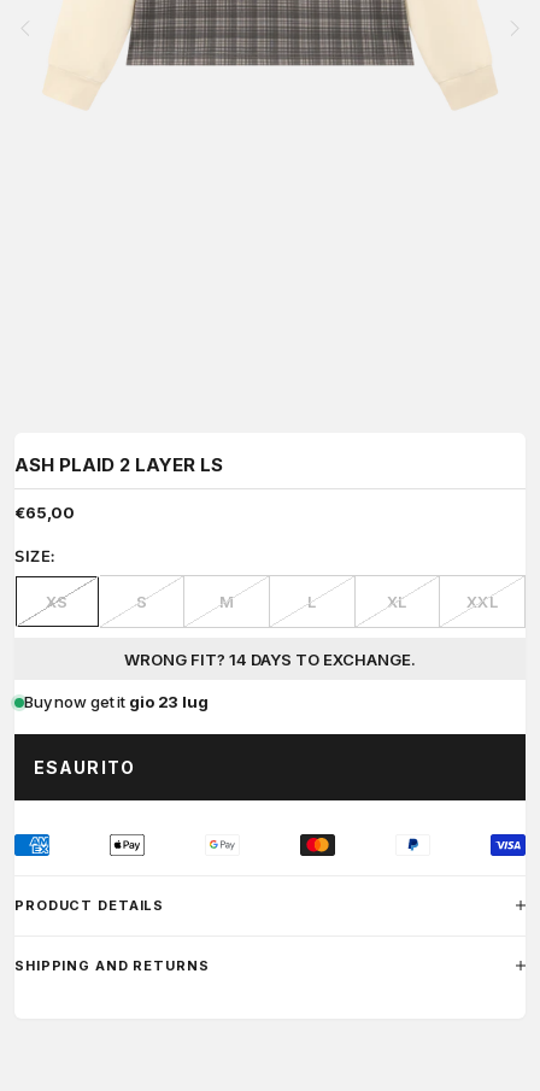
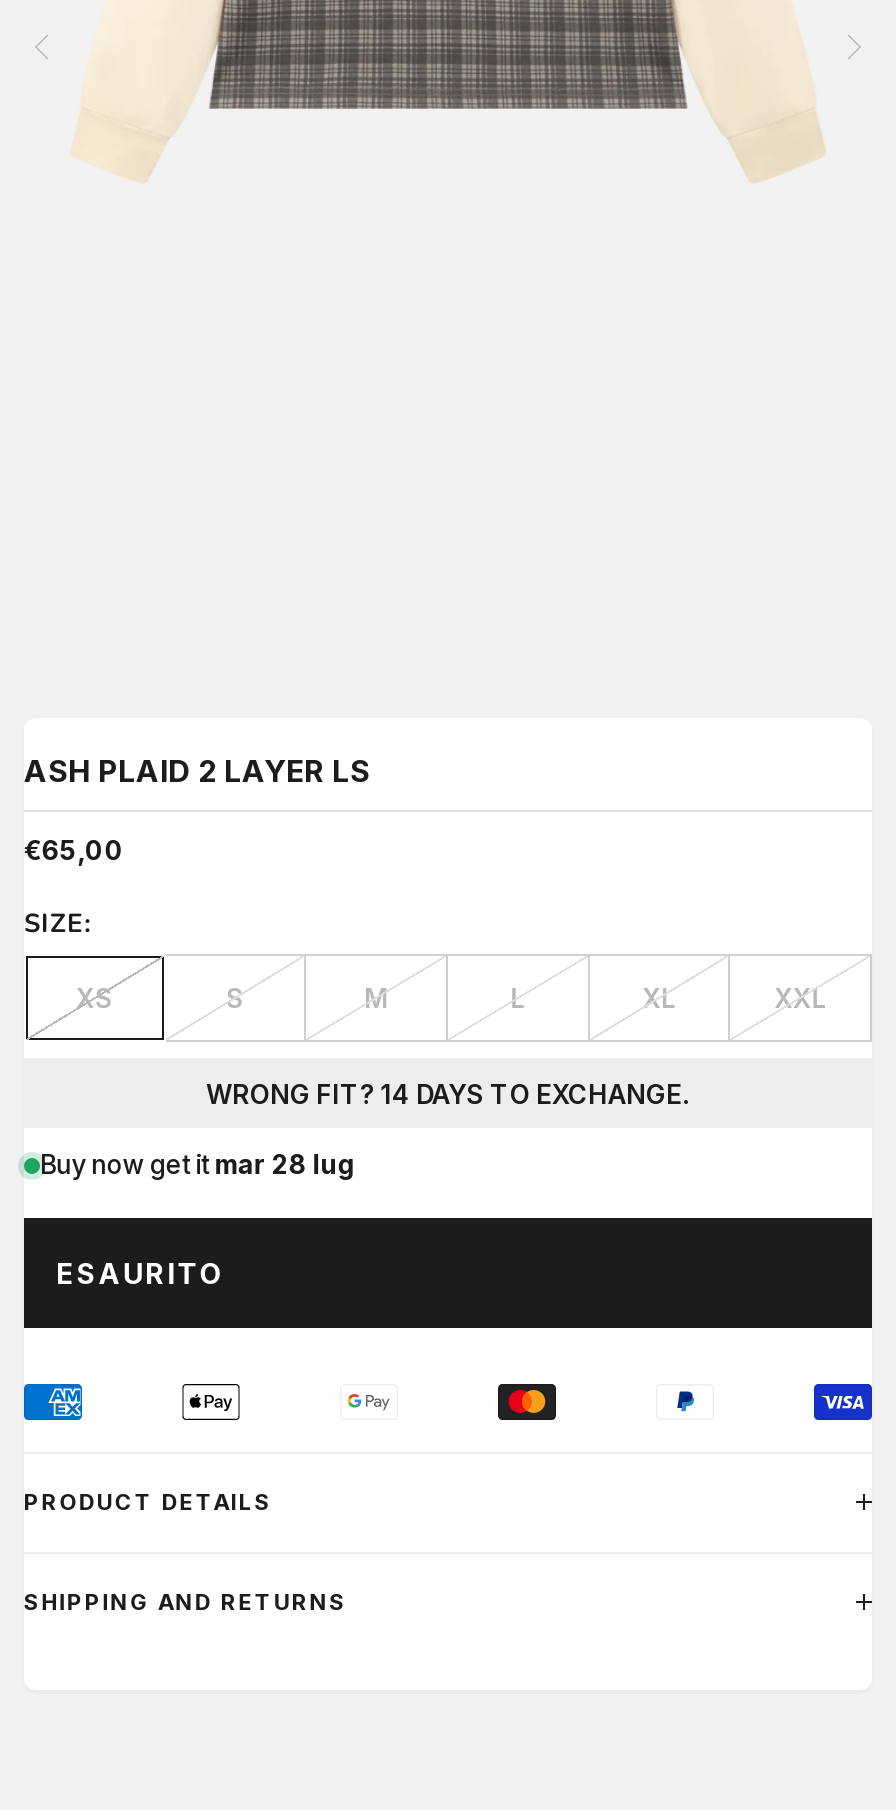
- Buy now get it gio 23 lug
+ Buy now get it mar 28 lug
